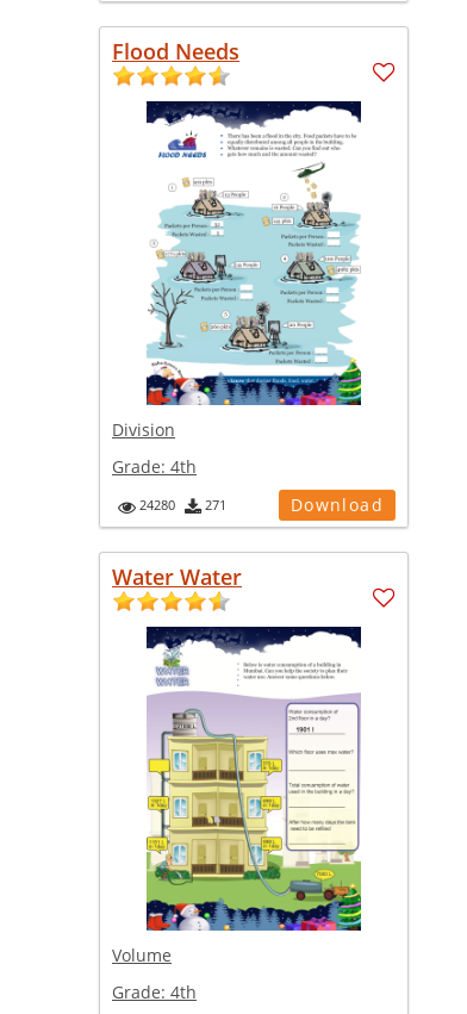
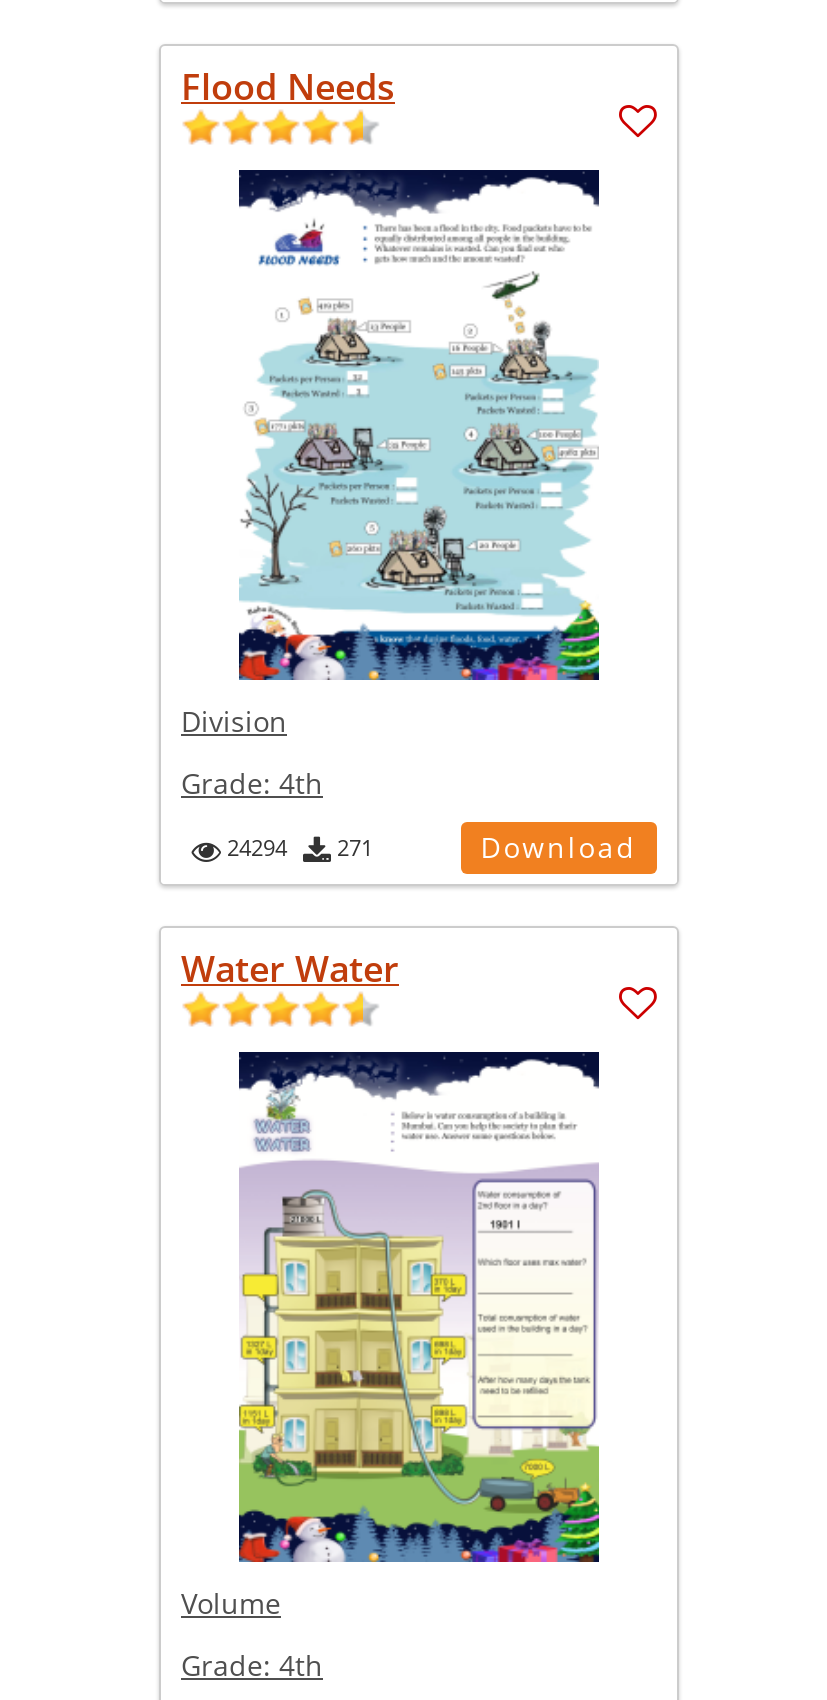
- 24280 271
+ 24294 271
